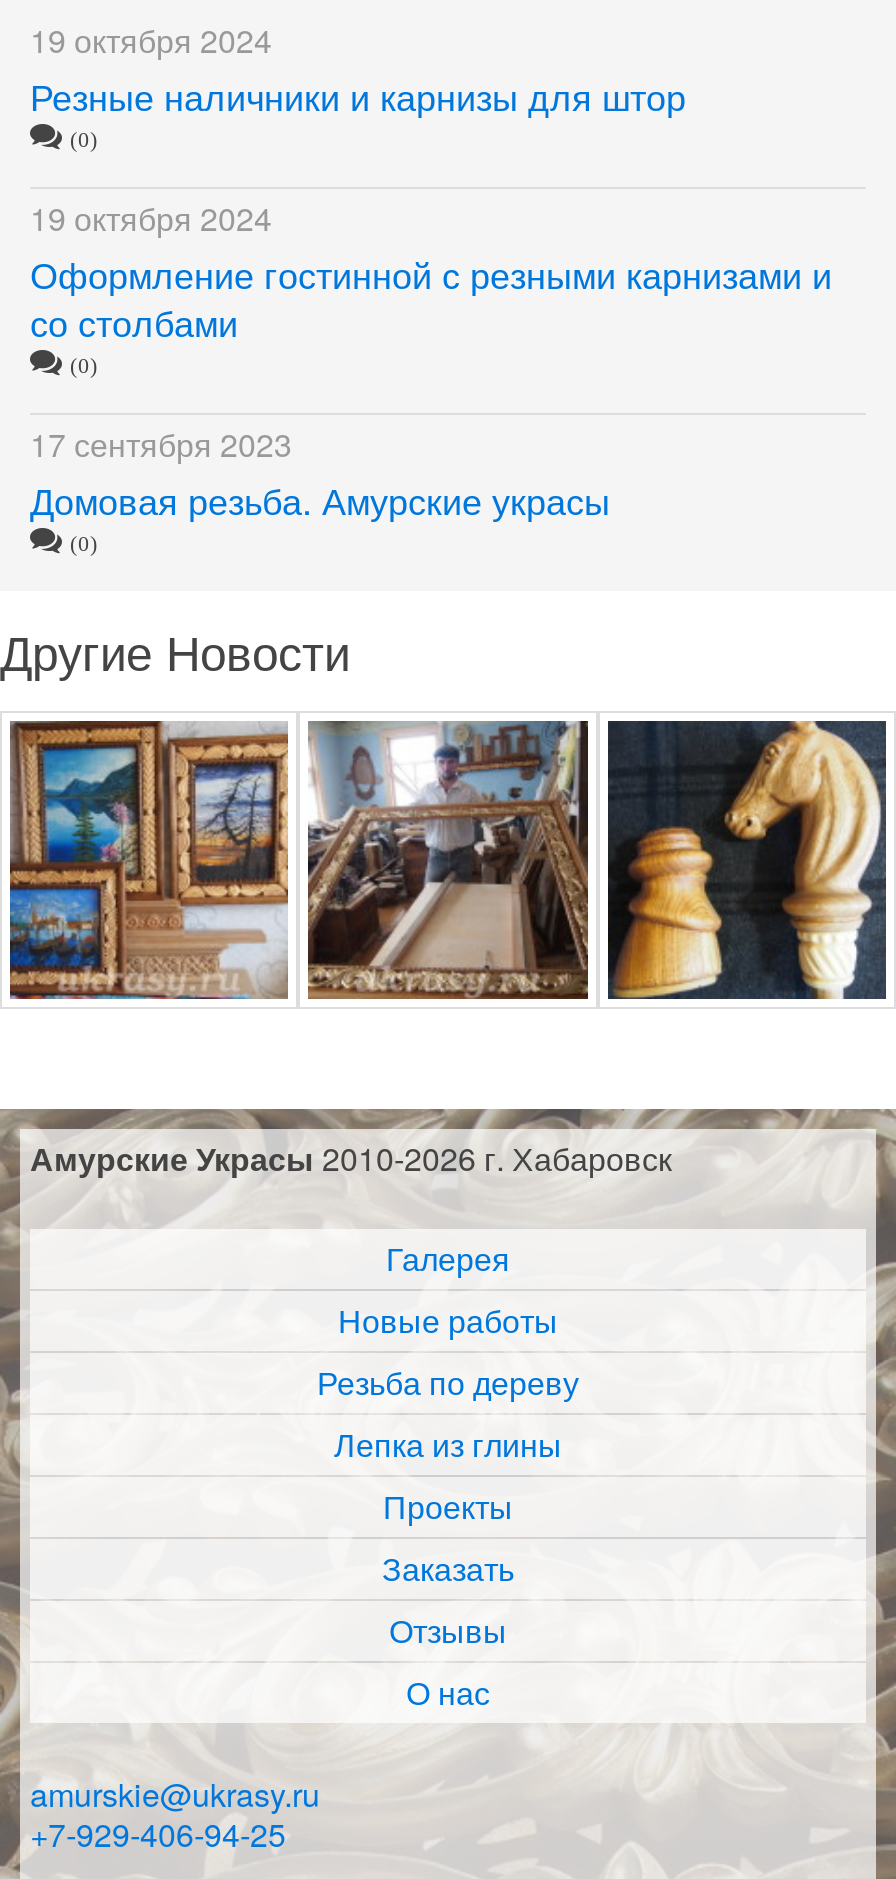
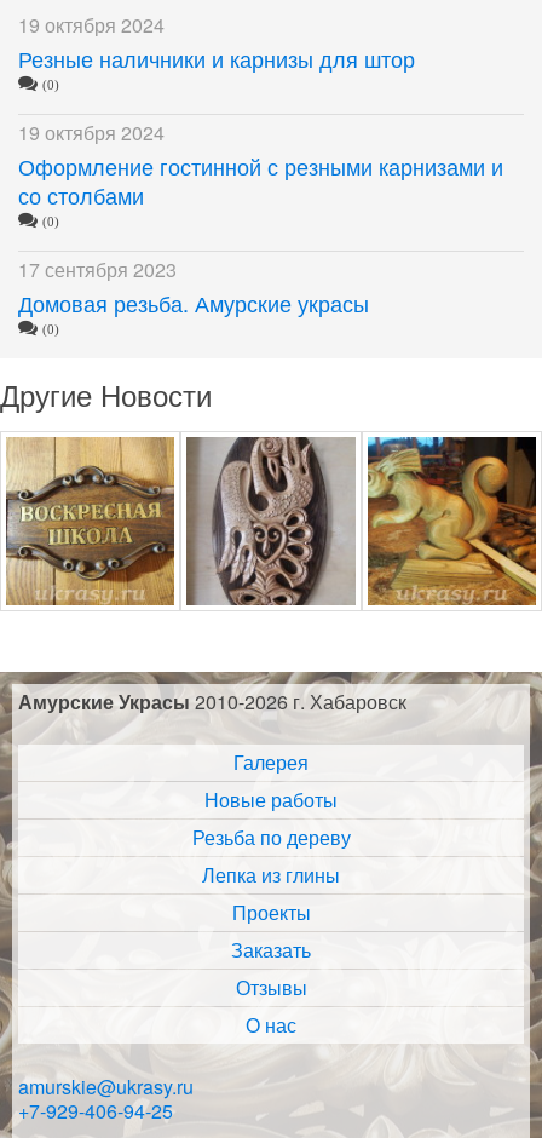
- [image]
+ [image]

- [image]
+ [image]

- [image]
+ [image]
